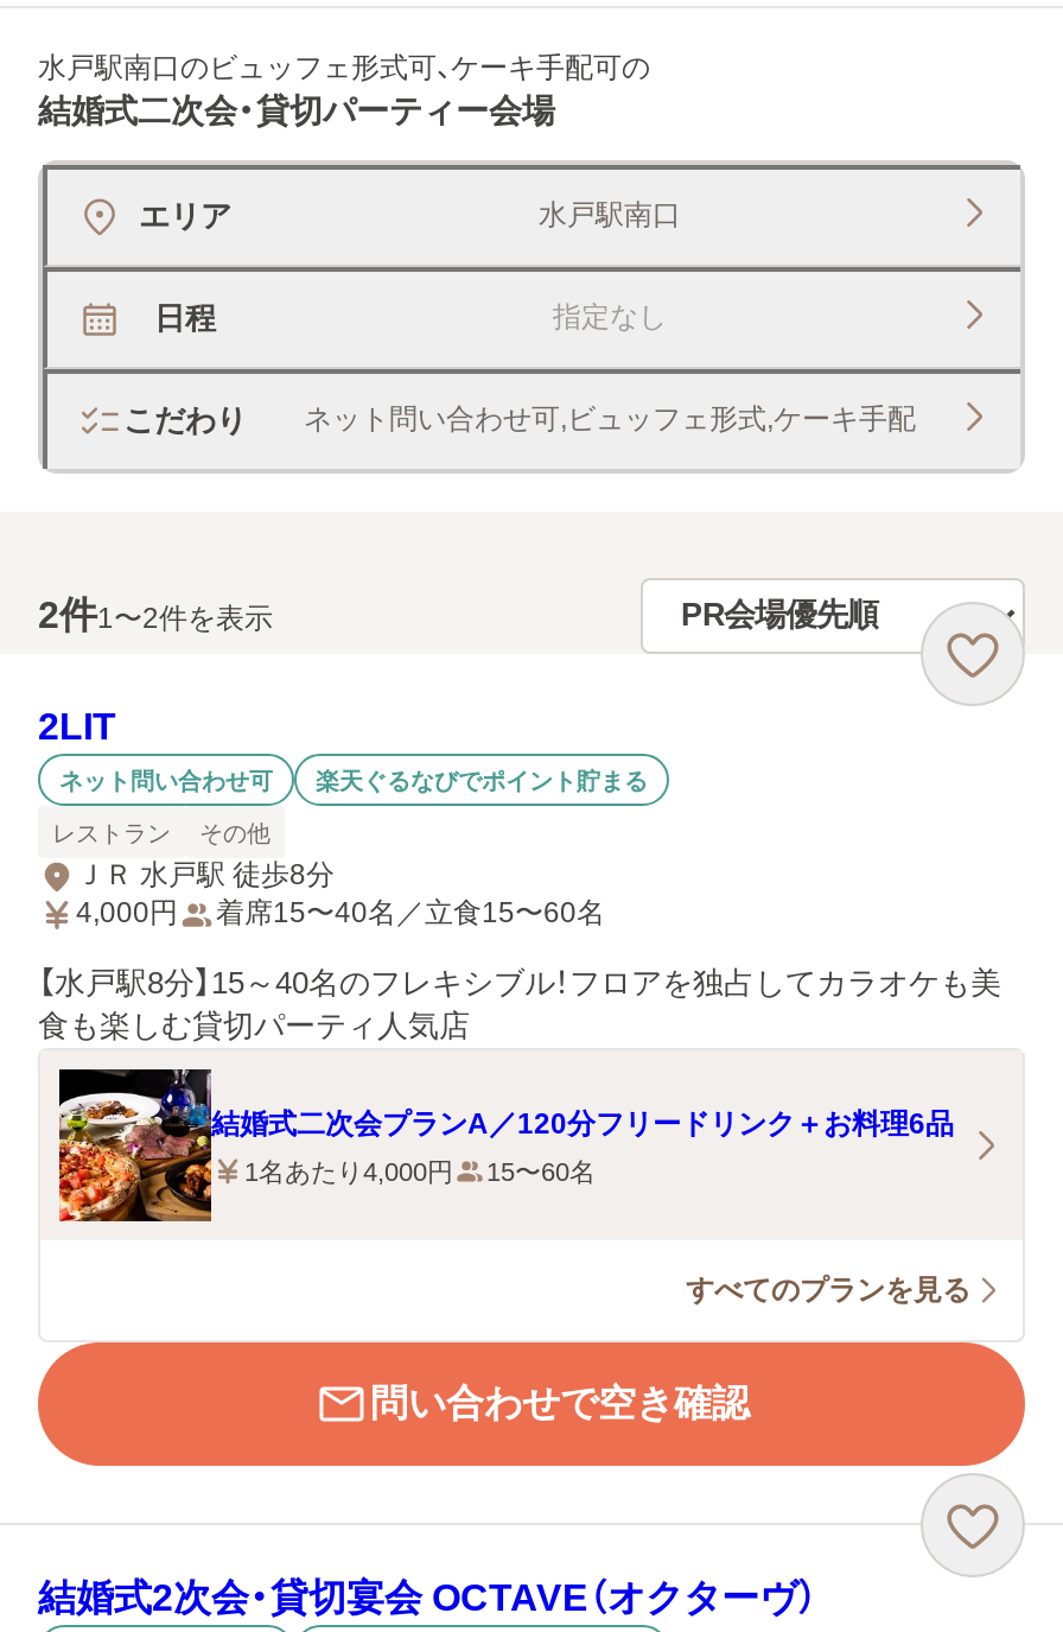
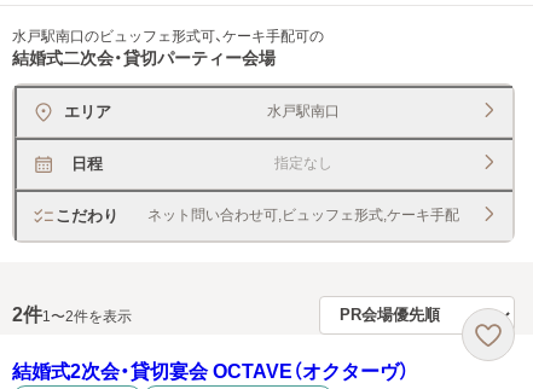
- [image]
- 2LIT
- ネット問い合わせ可
- 楽天ぐるなびでポイント貯まる
- レストラン
- その他
- ＪＲ 水戸駅 徒歩8分
- 4,000円
- 着席15〜40名／立食15〜60名
- 【水戸駅8分】15～40名のフレキシブル！フロアを独占してカラオケも美
- 食も楽しむ貸切パーティ人気店
- 結婚式二次会プランA／120分フリードリンク＋お料理6品
- 1名あたり4,000円
- 15〜60名

- [image]
- すべてのプランを見る
- 問い合わせで空き確認
